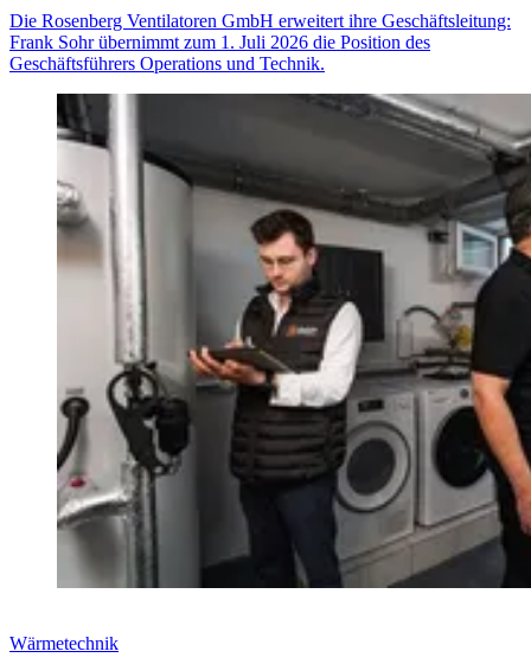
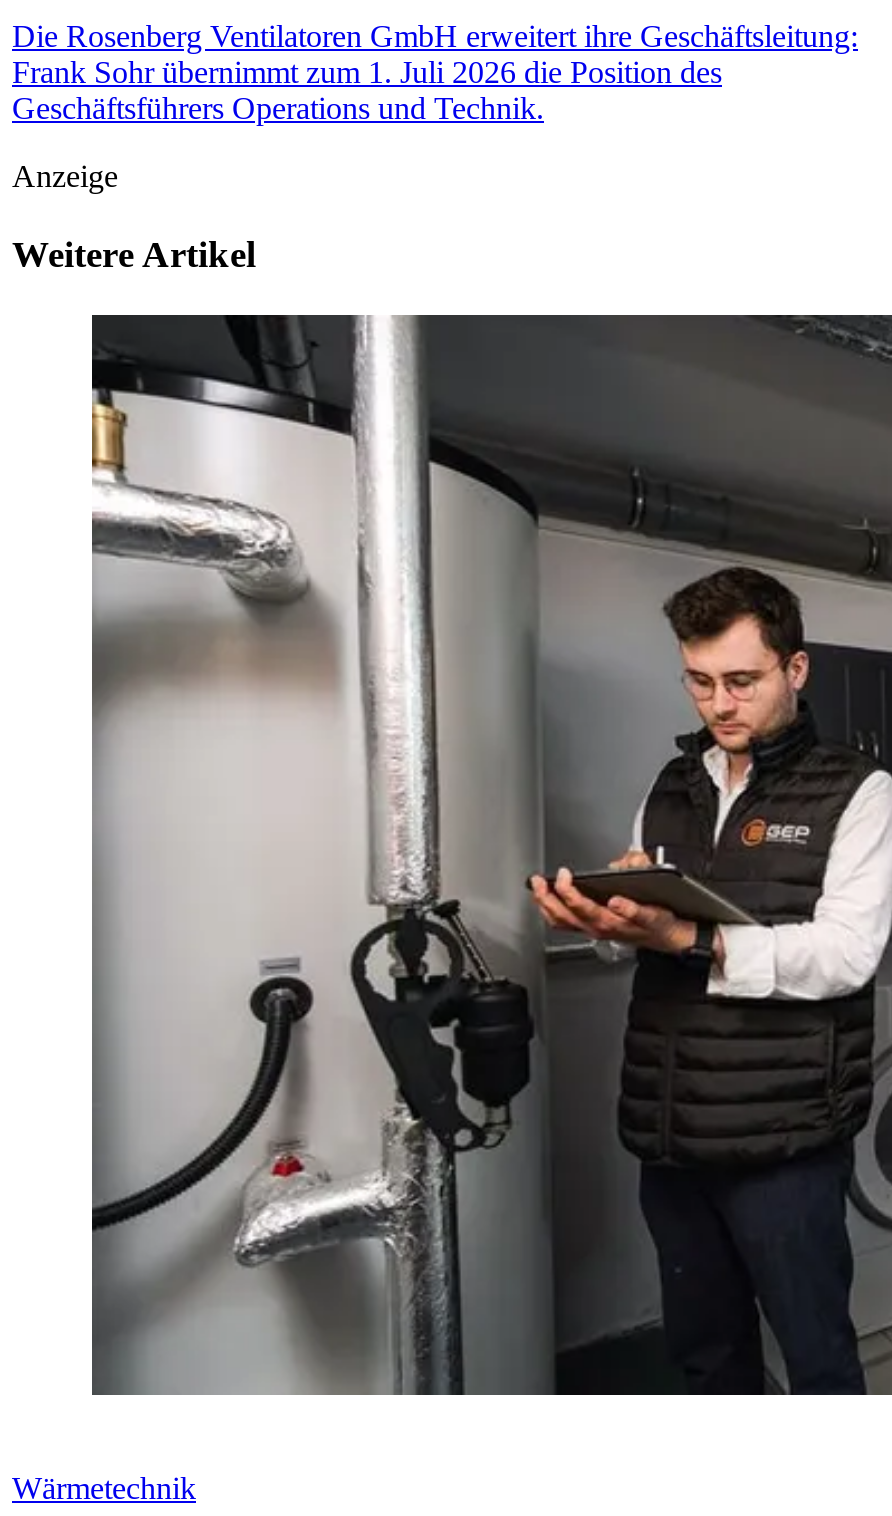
+ Anzeige
+ Weitere Artikel

- [image]
+ [image]
